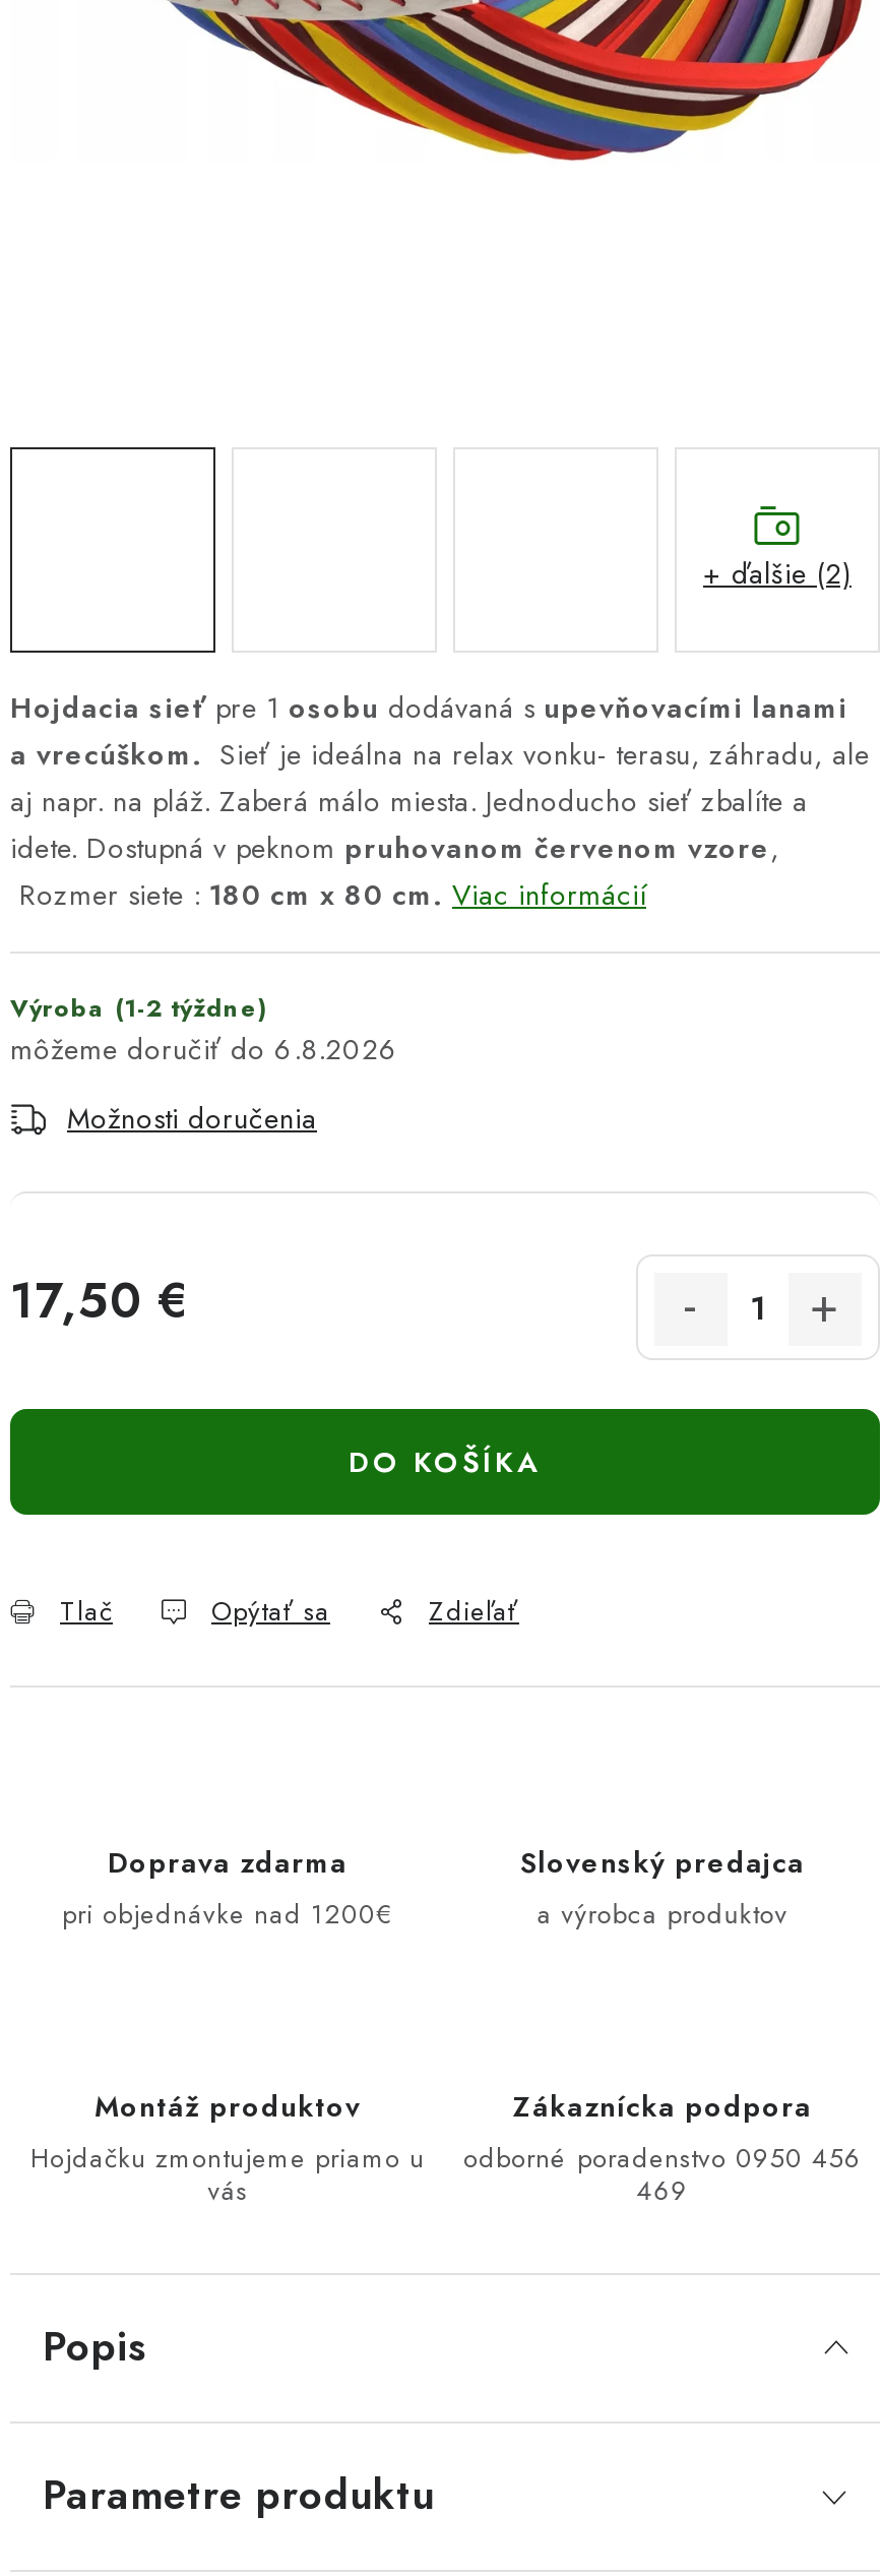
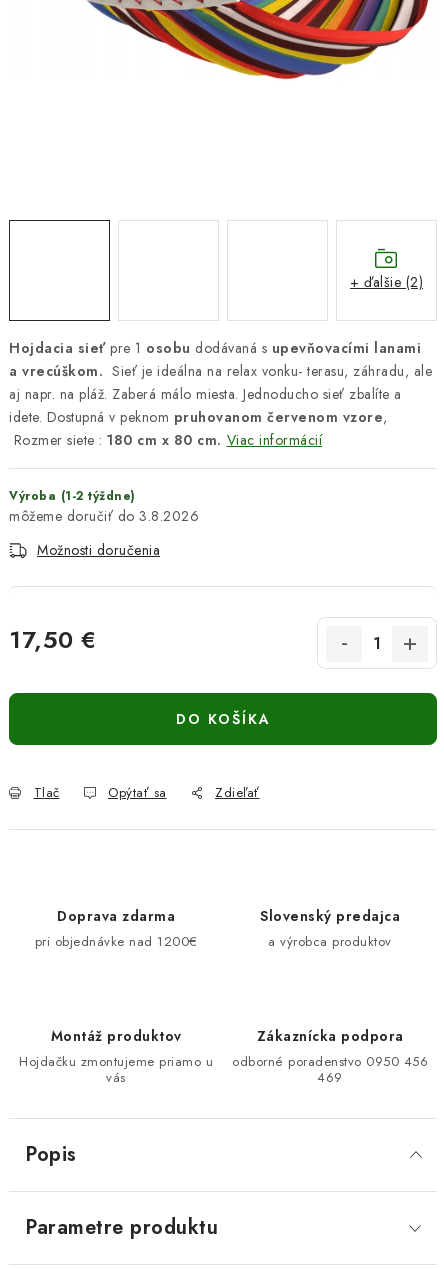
- 6.8.2026
+ 3.8.2026
